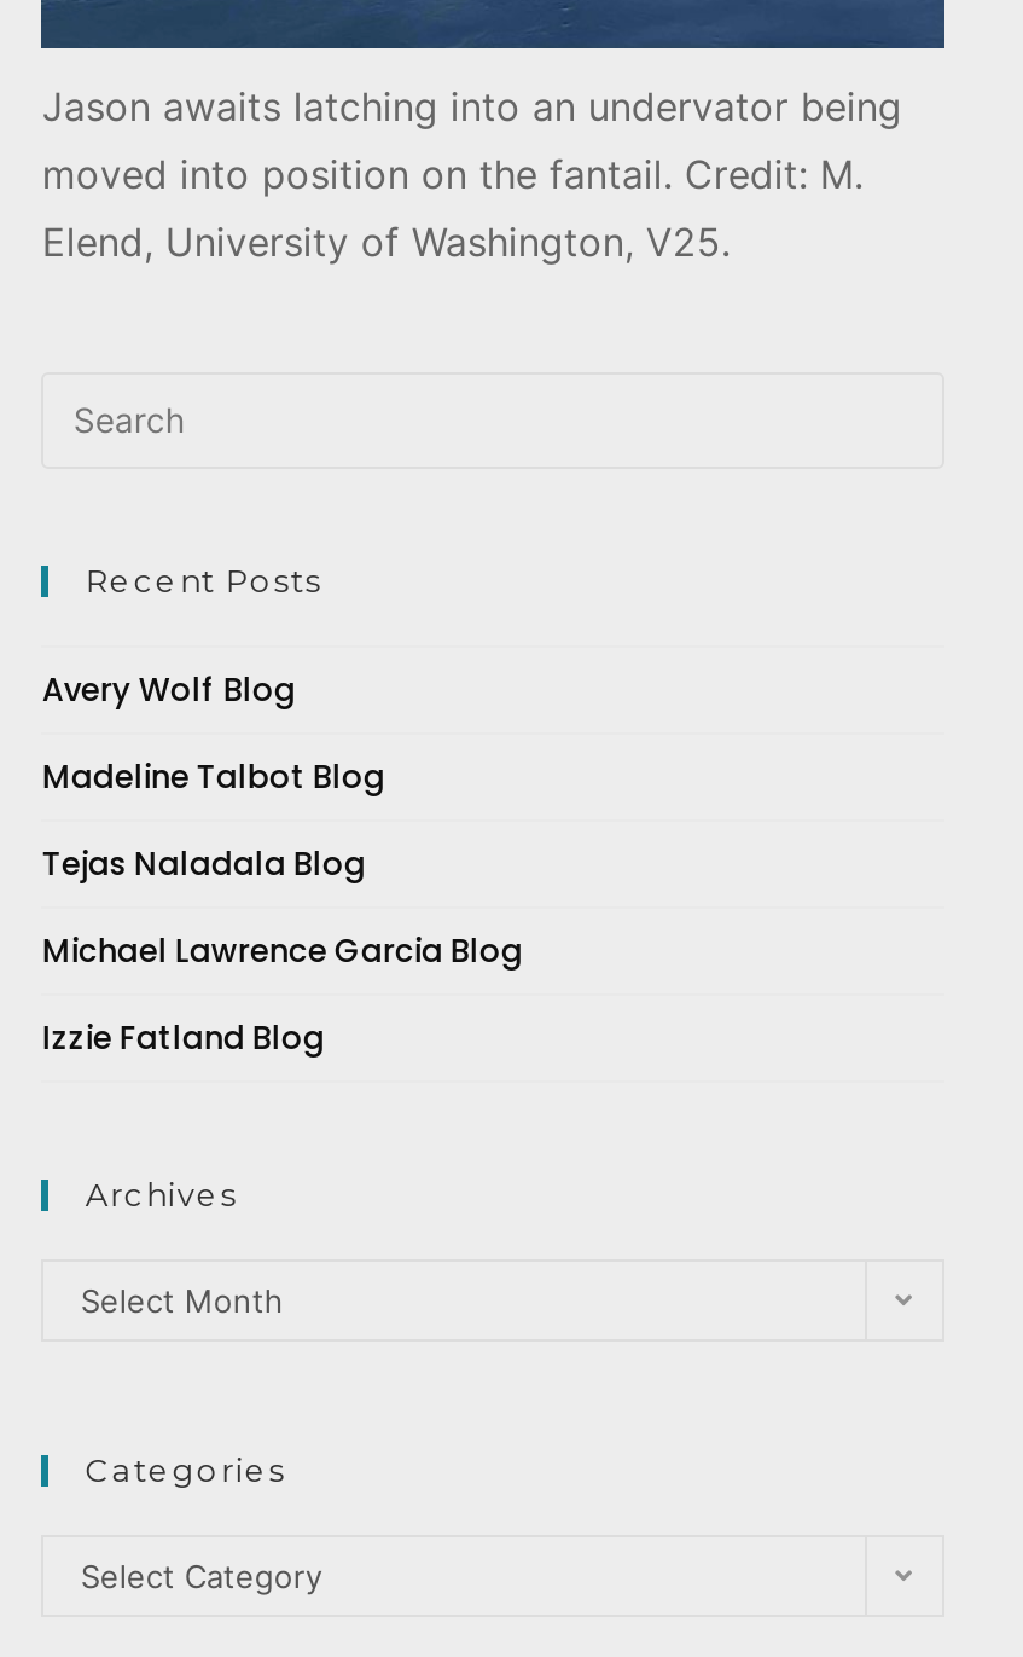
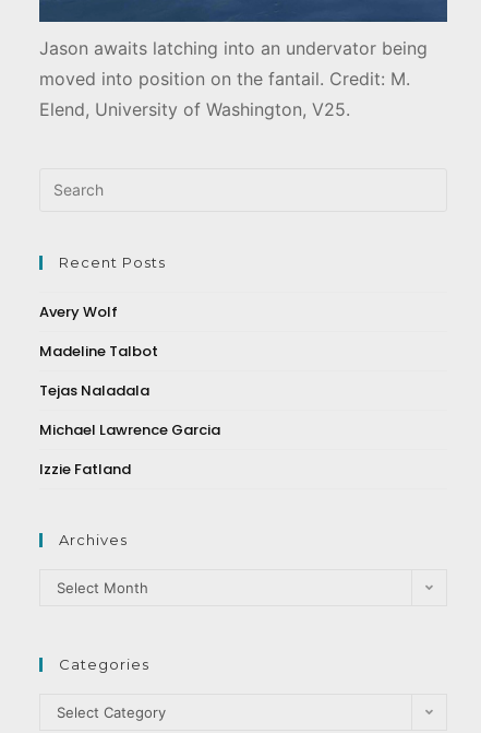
- Avery Wolf Blog
+ Avery Wolf

- Madeline Talbot Blog
+ Madeline Talbot

- Tejas Naladala Blog
+ Tejas Naladala

- Michael Lawrence Garcia Blog
+ Michael Lawrence Garcia

- Izzie Fatland Blog
+ Izzie Fatland
